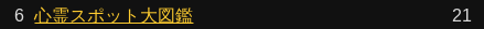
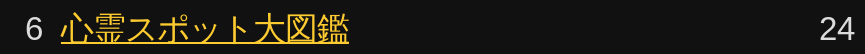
- 21
+ 24
